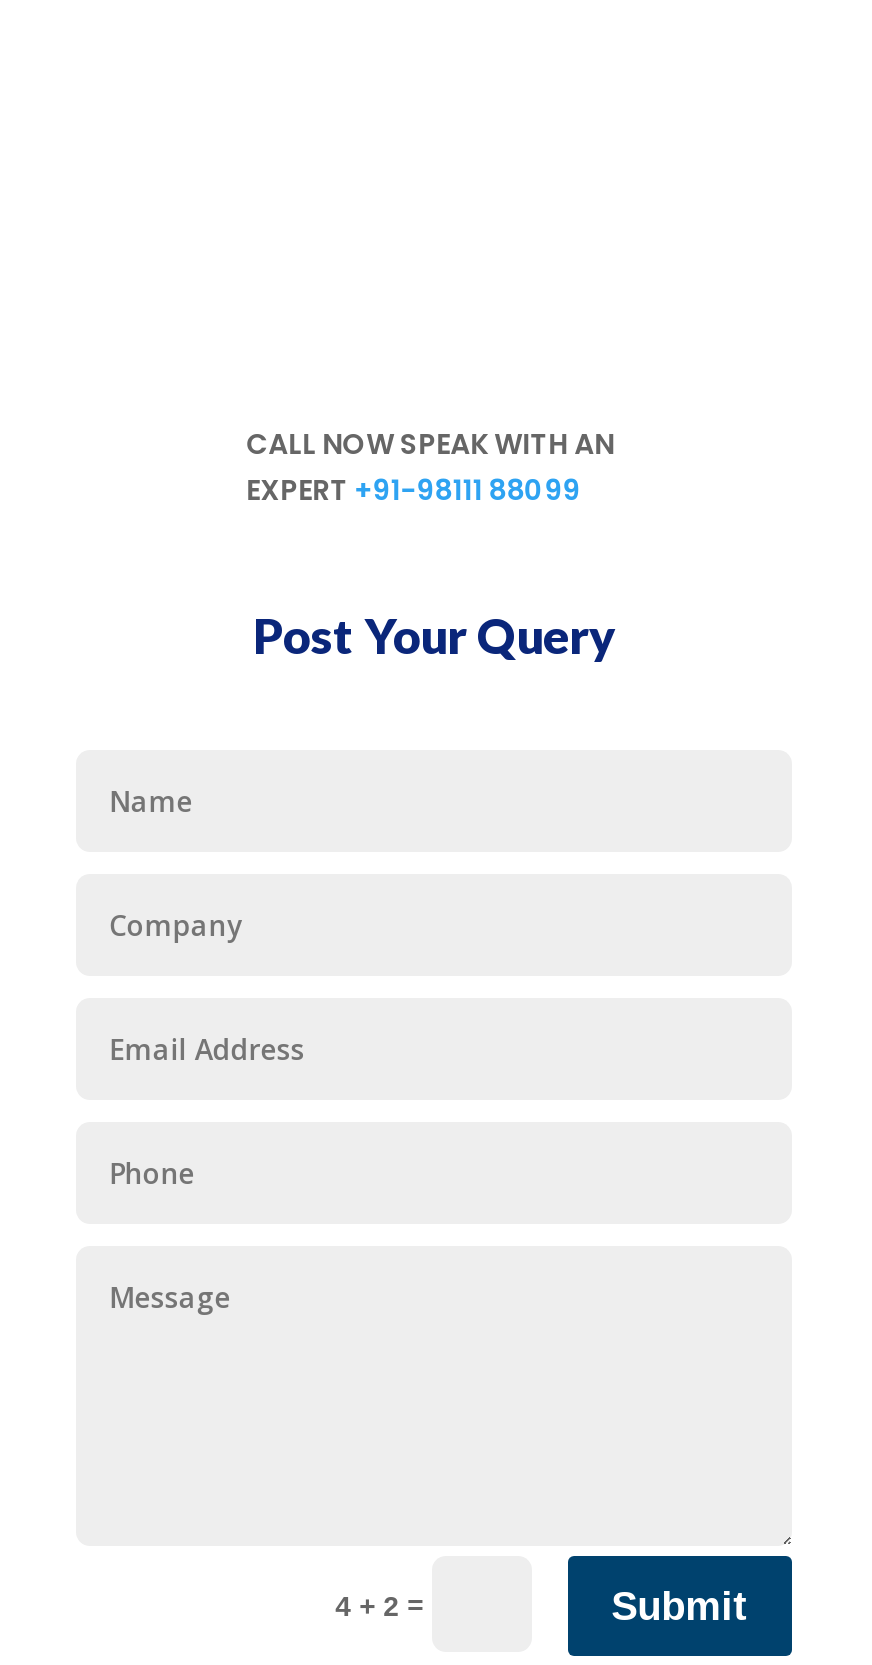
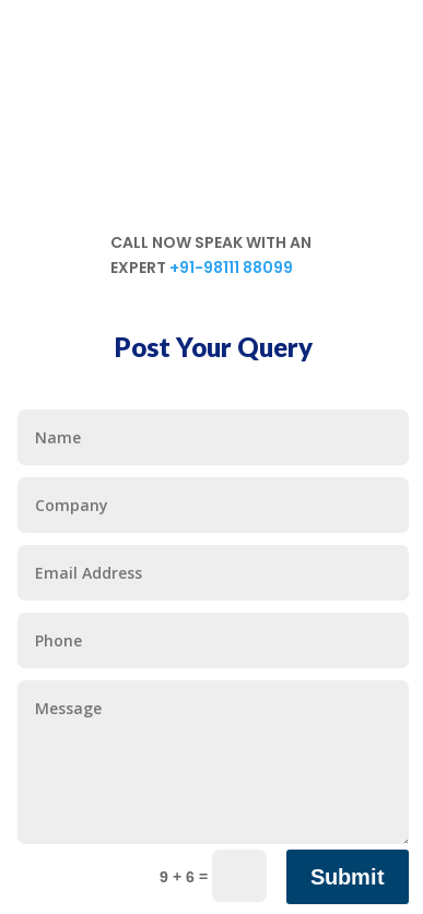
- 4 + 2 =
+ 9 + 6 =
